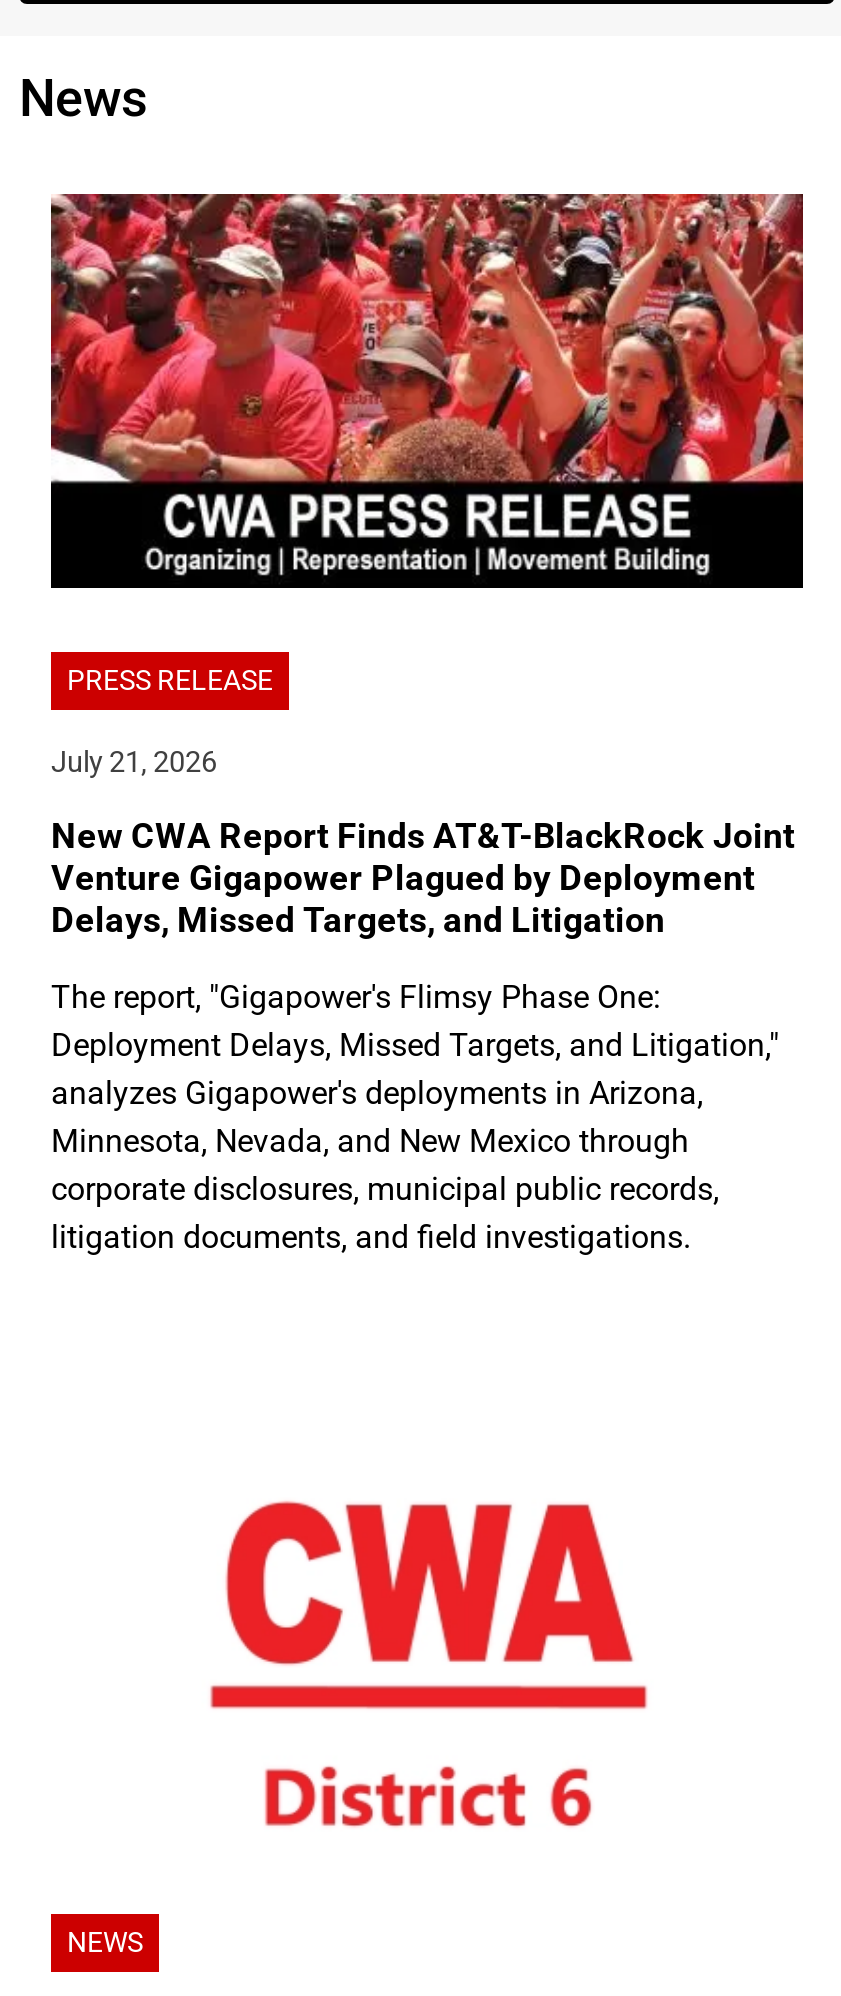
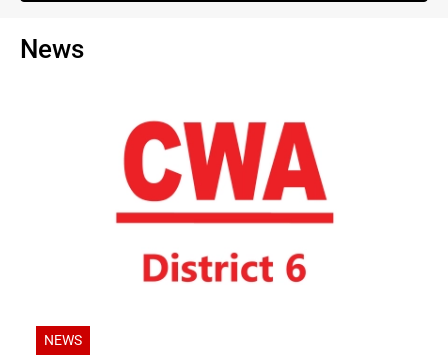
- [image]
- PRESS RELEASE
- July 21, 2026
- New CWA Report Finds AT&T-BlackRock Joint
- Venture Gigapower Plagued by Deployment
- Delays, Missed Targets, and Litigation
- The report, "Gigapower's Flimsy Phase One:
- Deployment Delays, Missed Targets, and Litigation,"
- analyzes Gigapower's deployments in Arizona,
- Minnesota, Nevada, and New Mexico through
- corporate disclosures, municipal public records,
- litigation documents, and field investigations.
